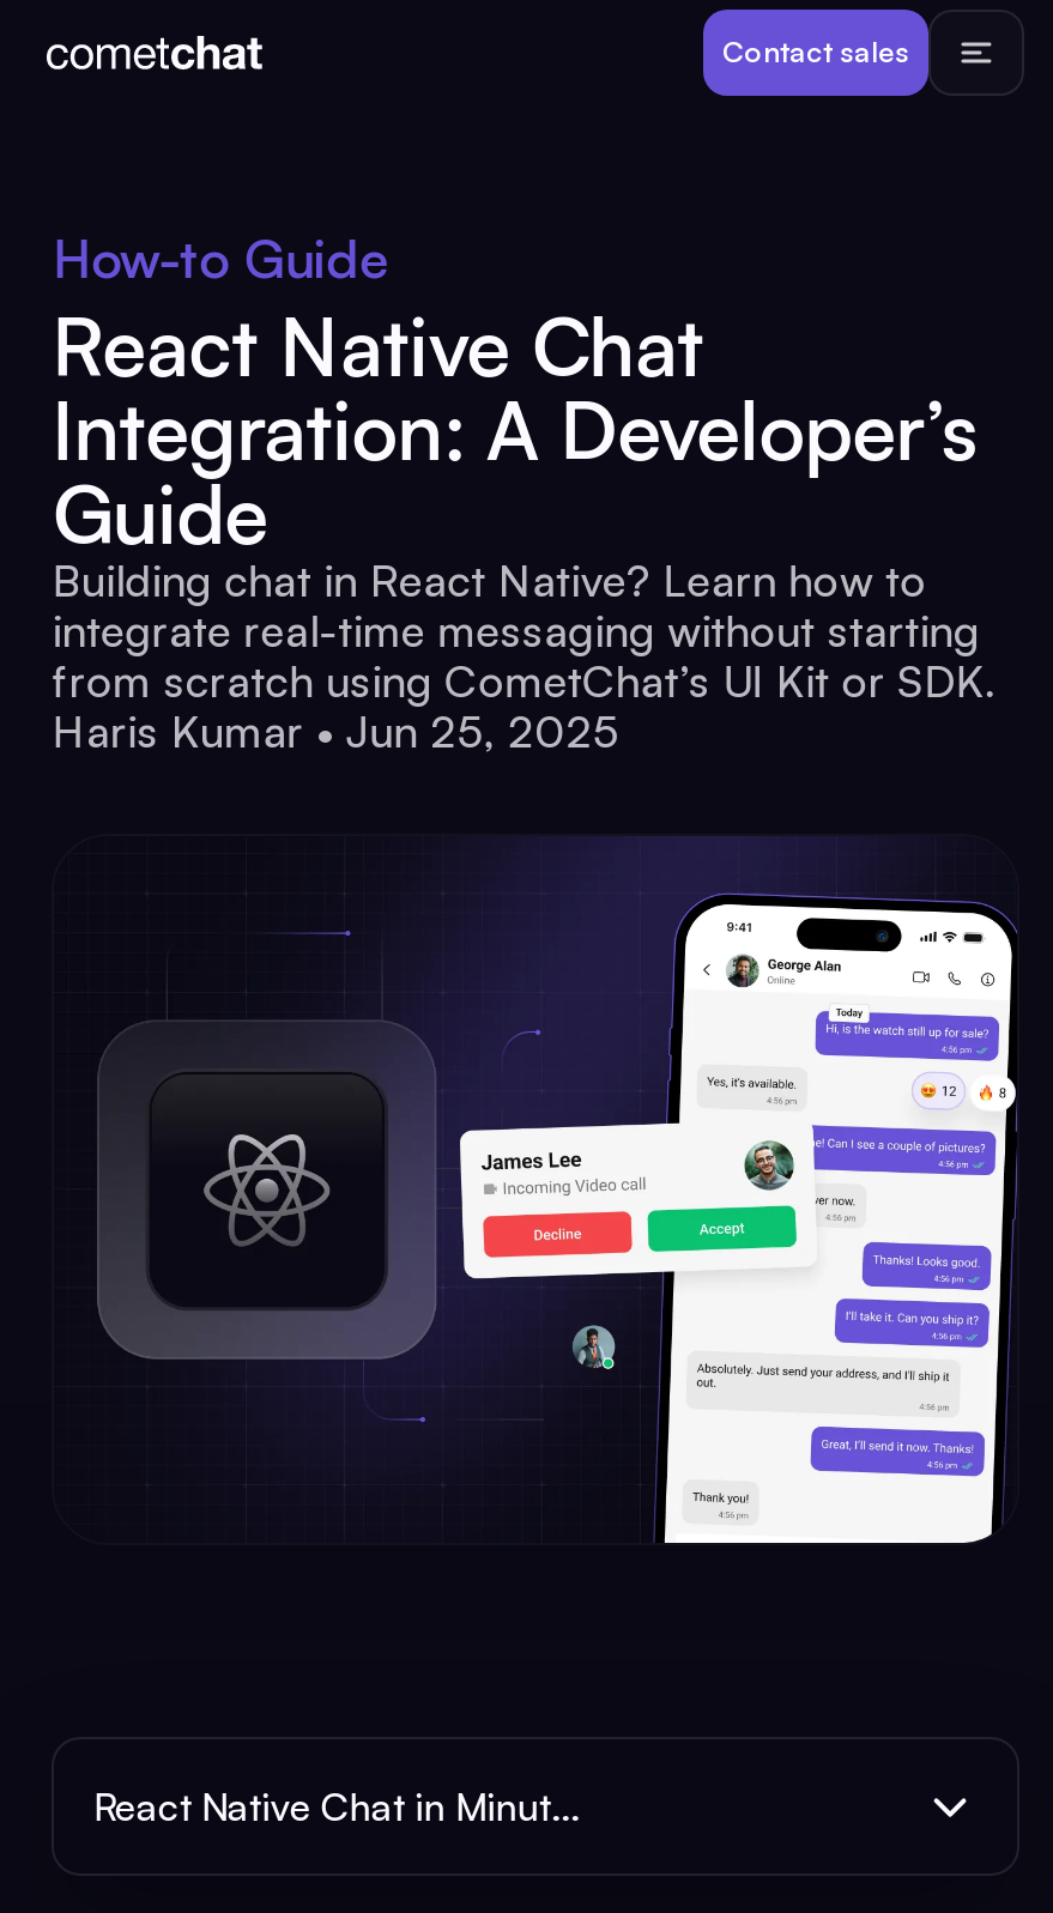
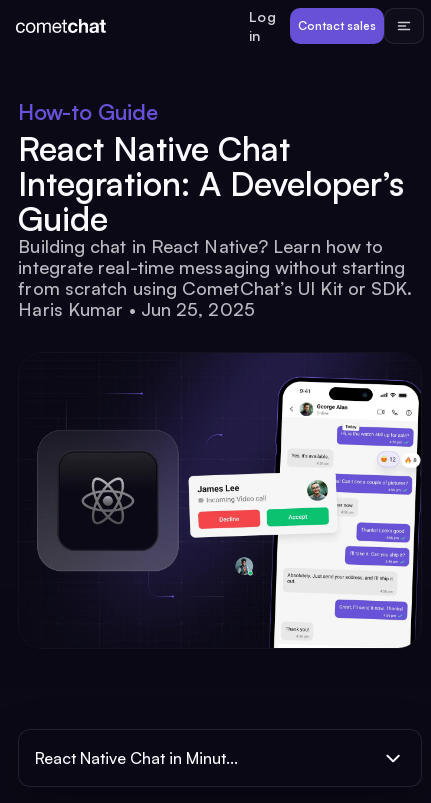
+ Log
+ in
